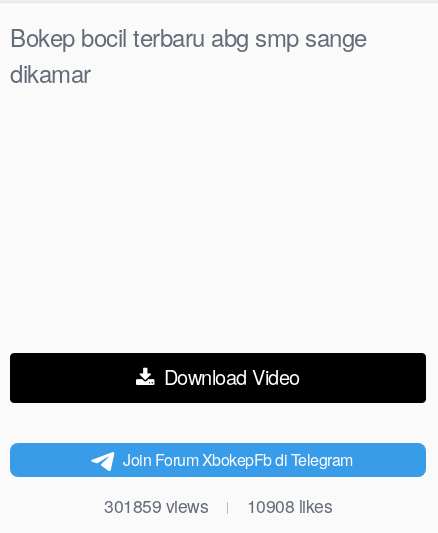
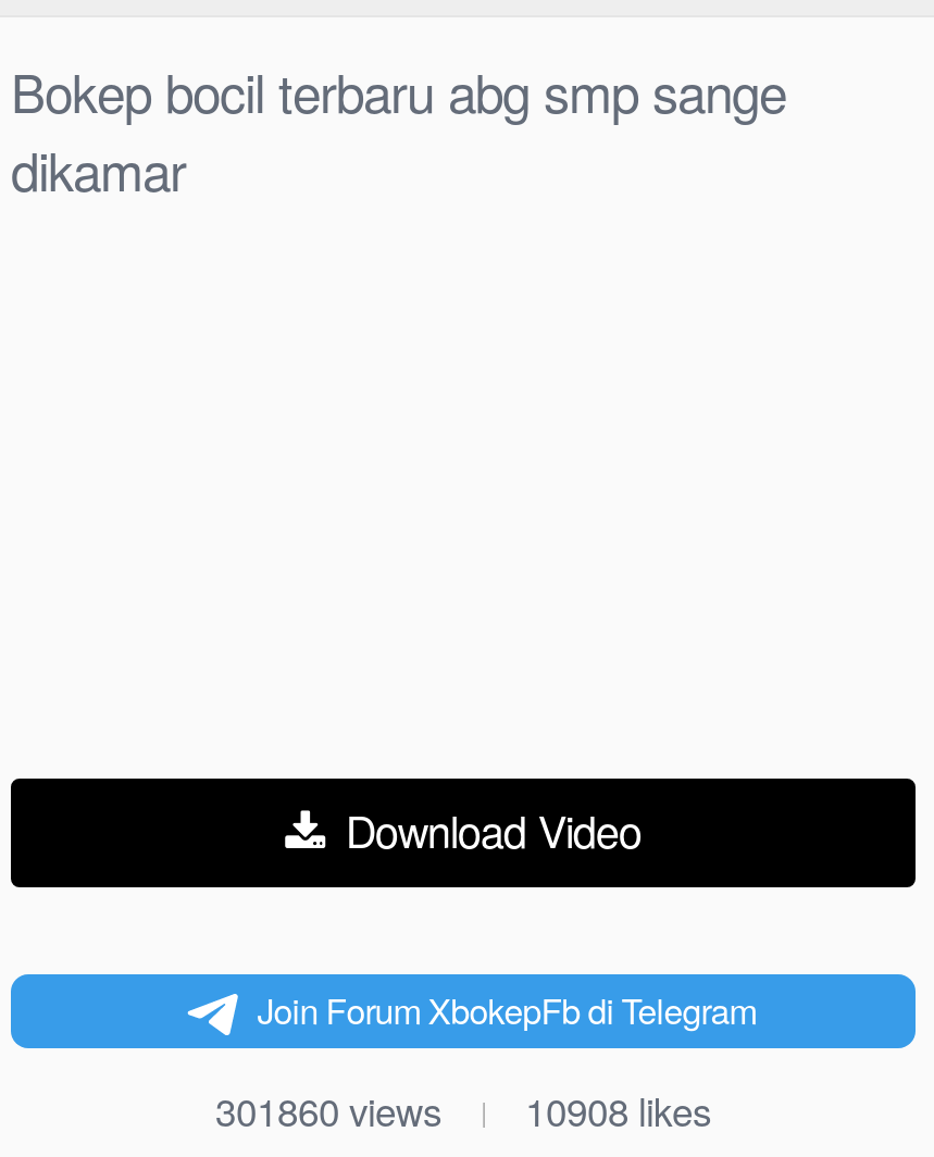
- 301859 views
+ 301860 views
